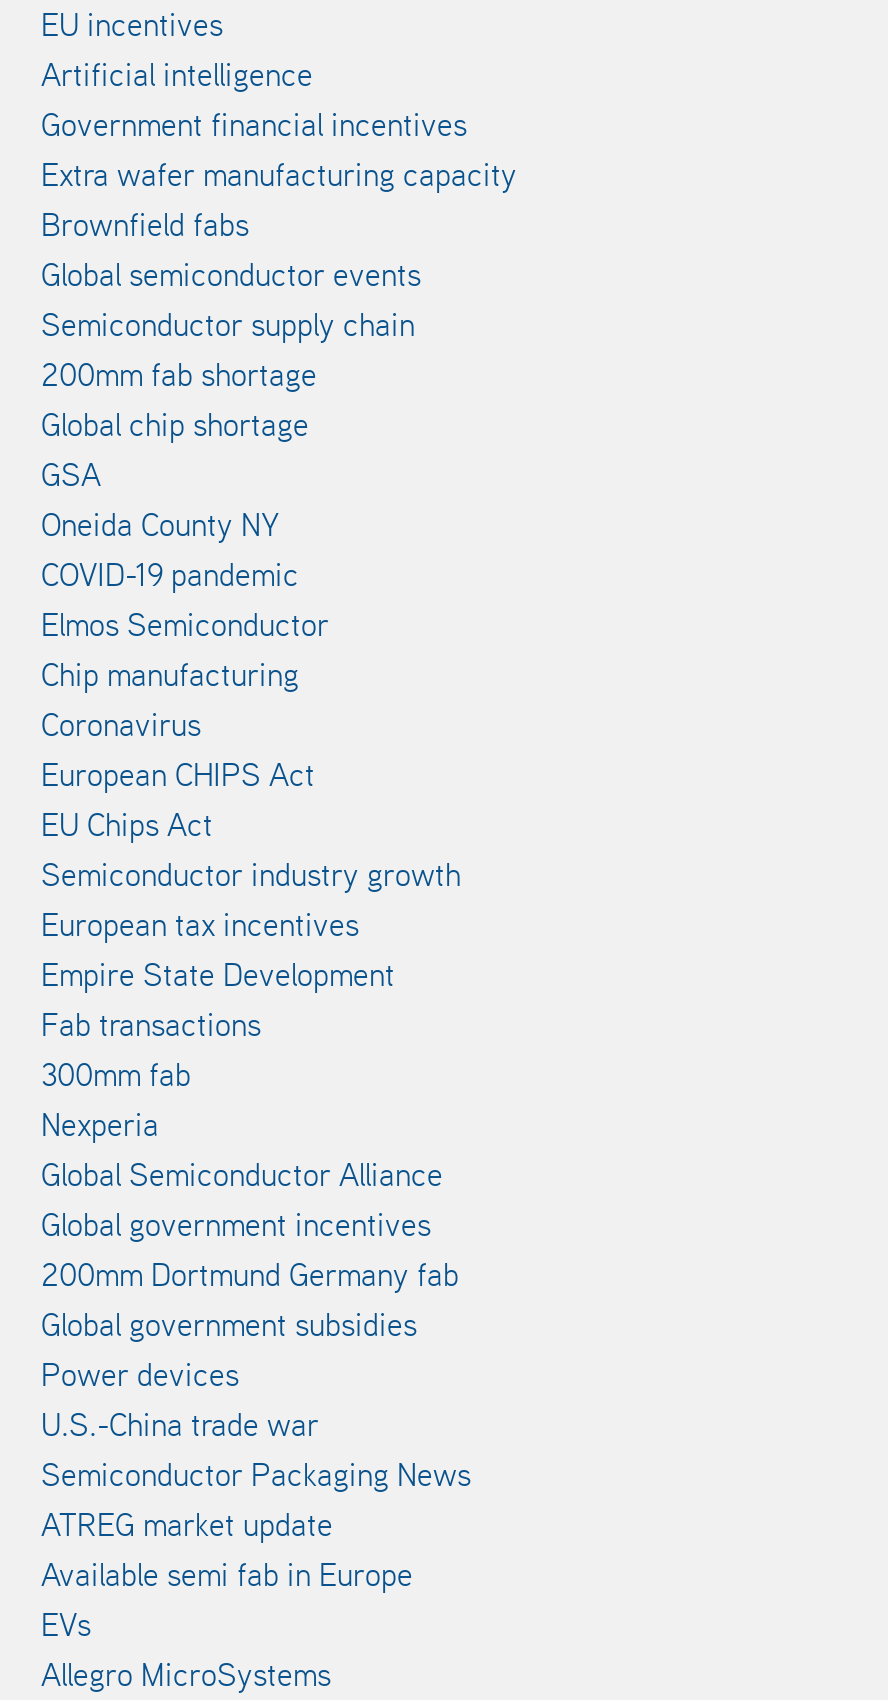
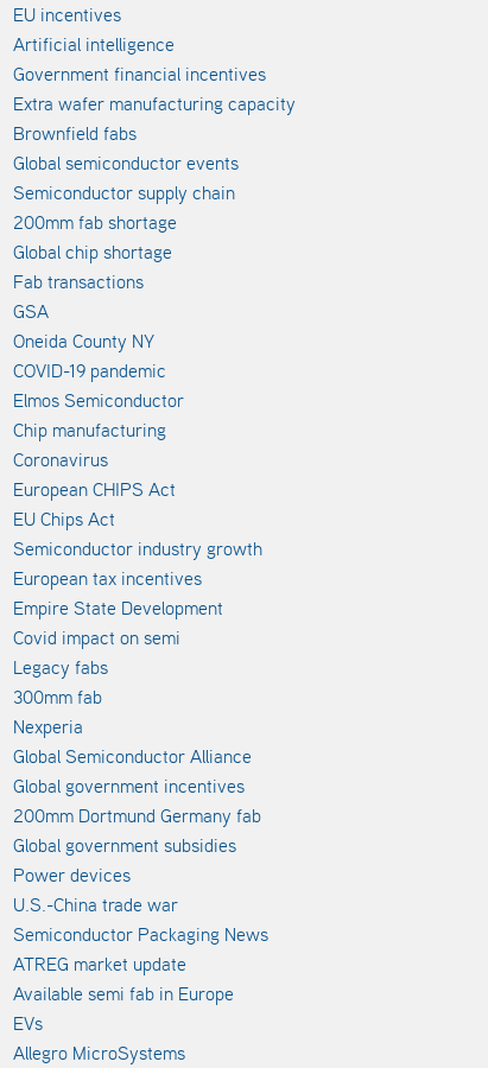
moved up: Fab transactions

+ Covid impact on semi
+ Legacy fabs
